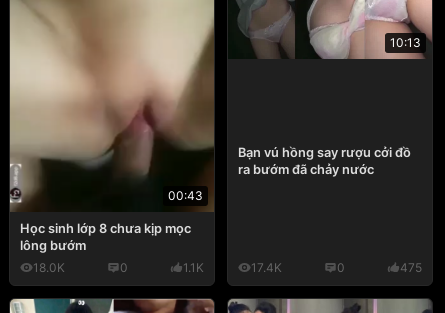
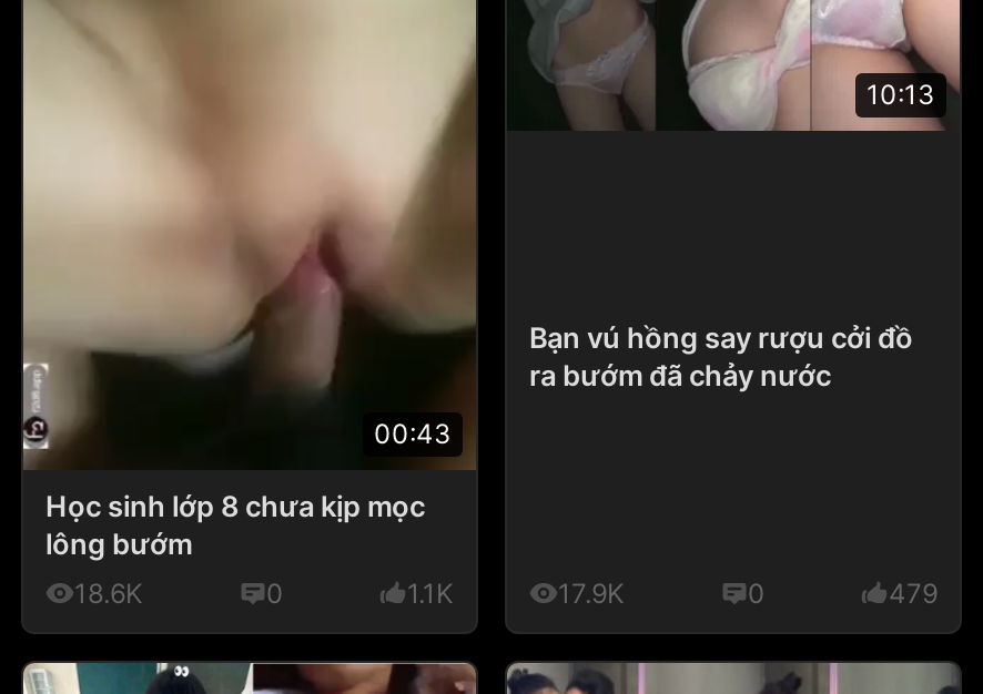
- 18.0K
+ 18.6K

- 17.4K
+ 17.9K

- 475
+ 479
